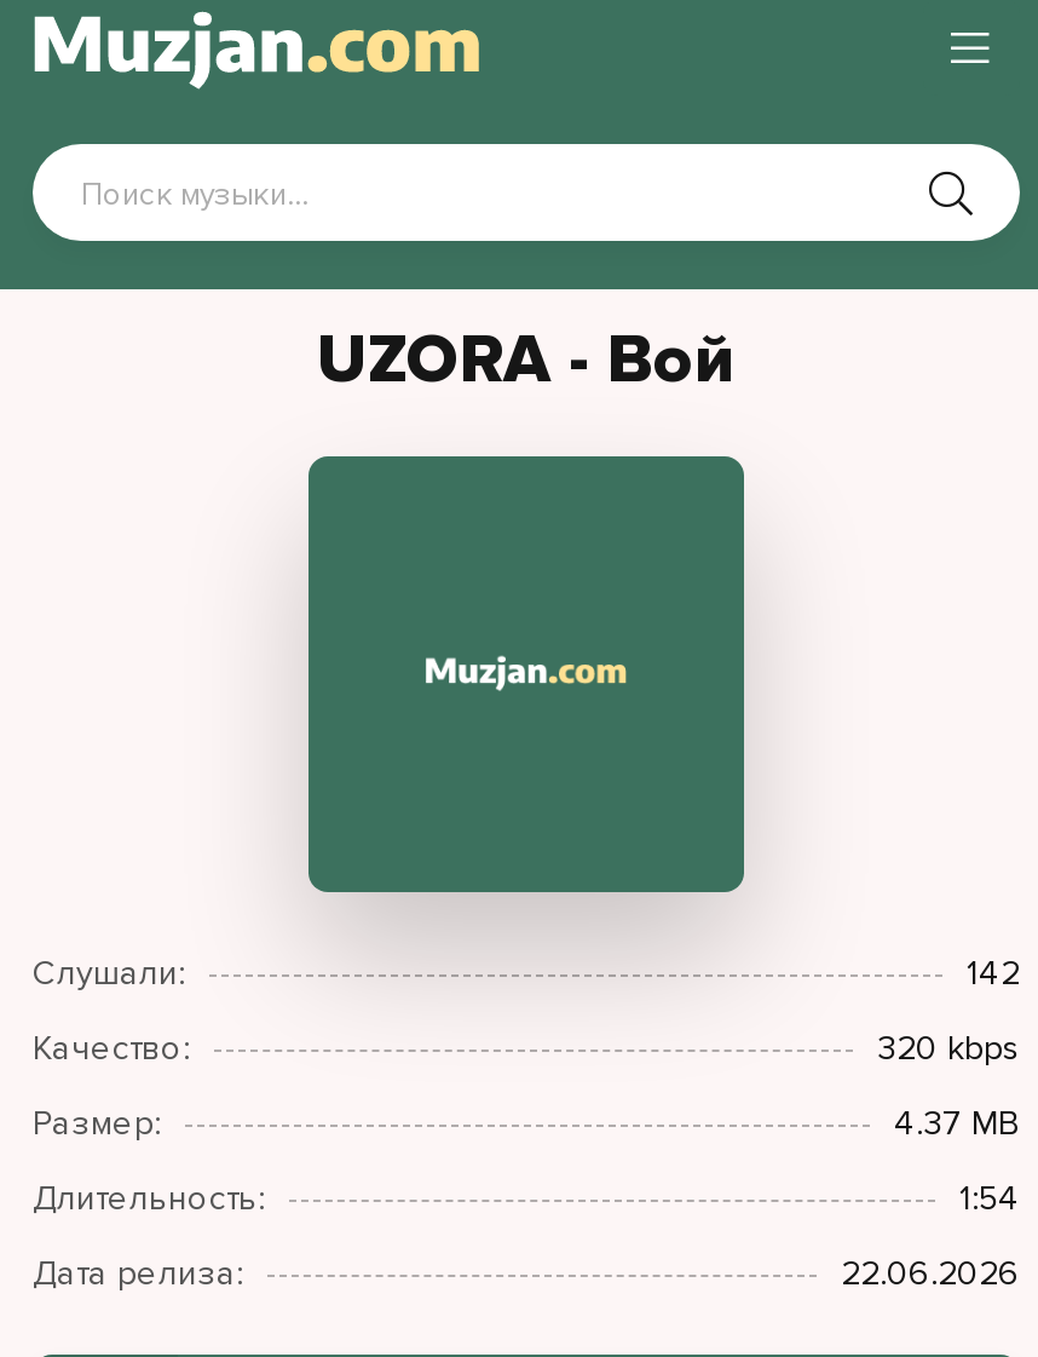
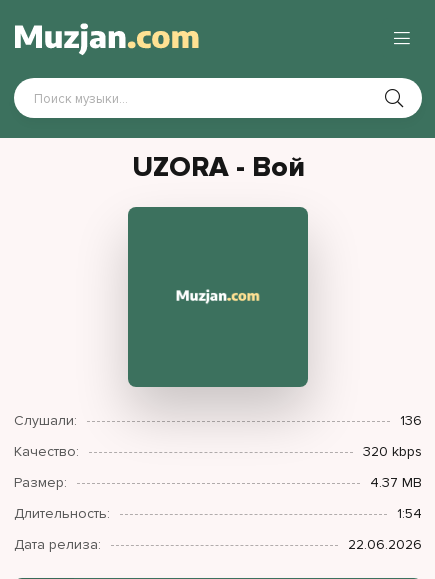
- 142
+ 136
